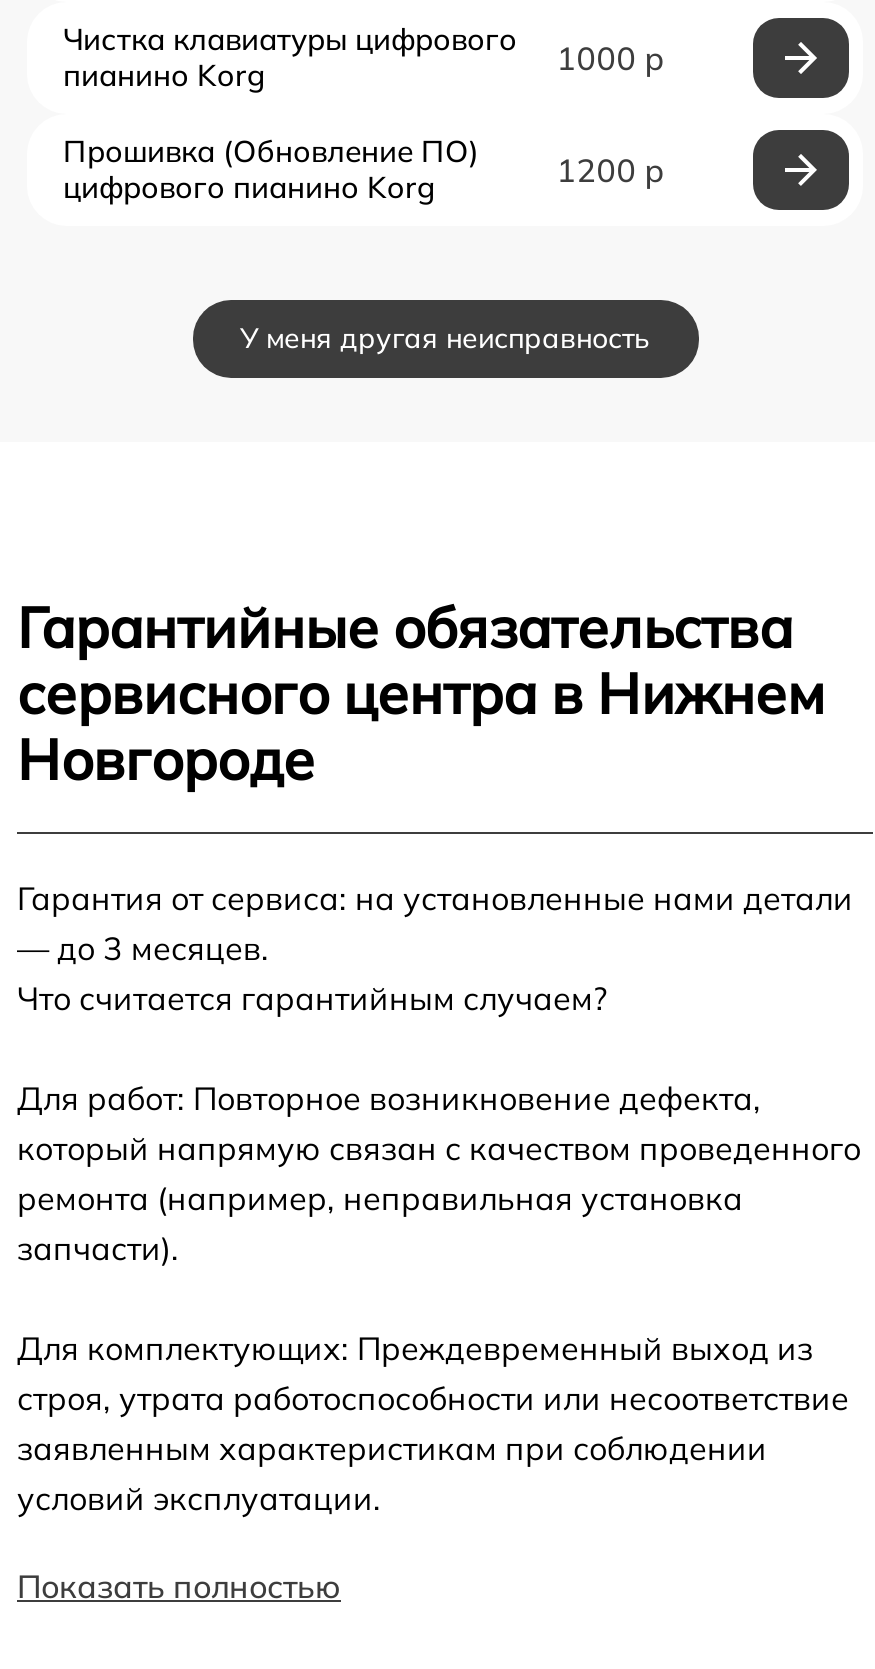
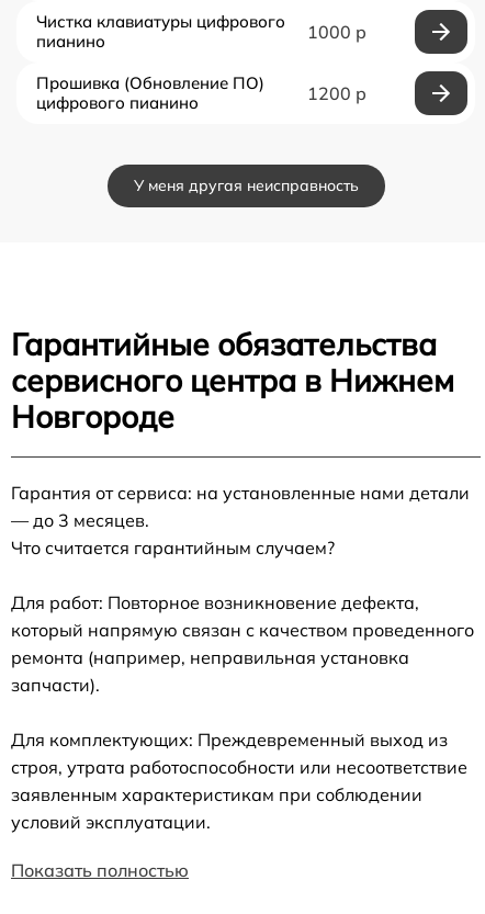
- пианино Korg
+ пианино

- цифрового пианино Korg
+ цифрового пианино
